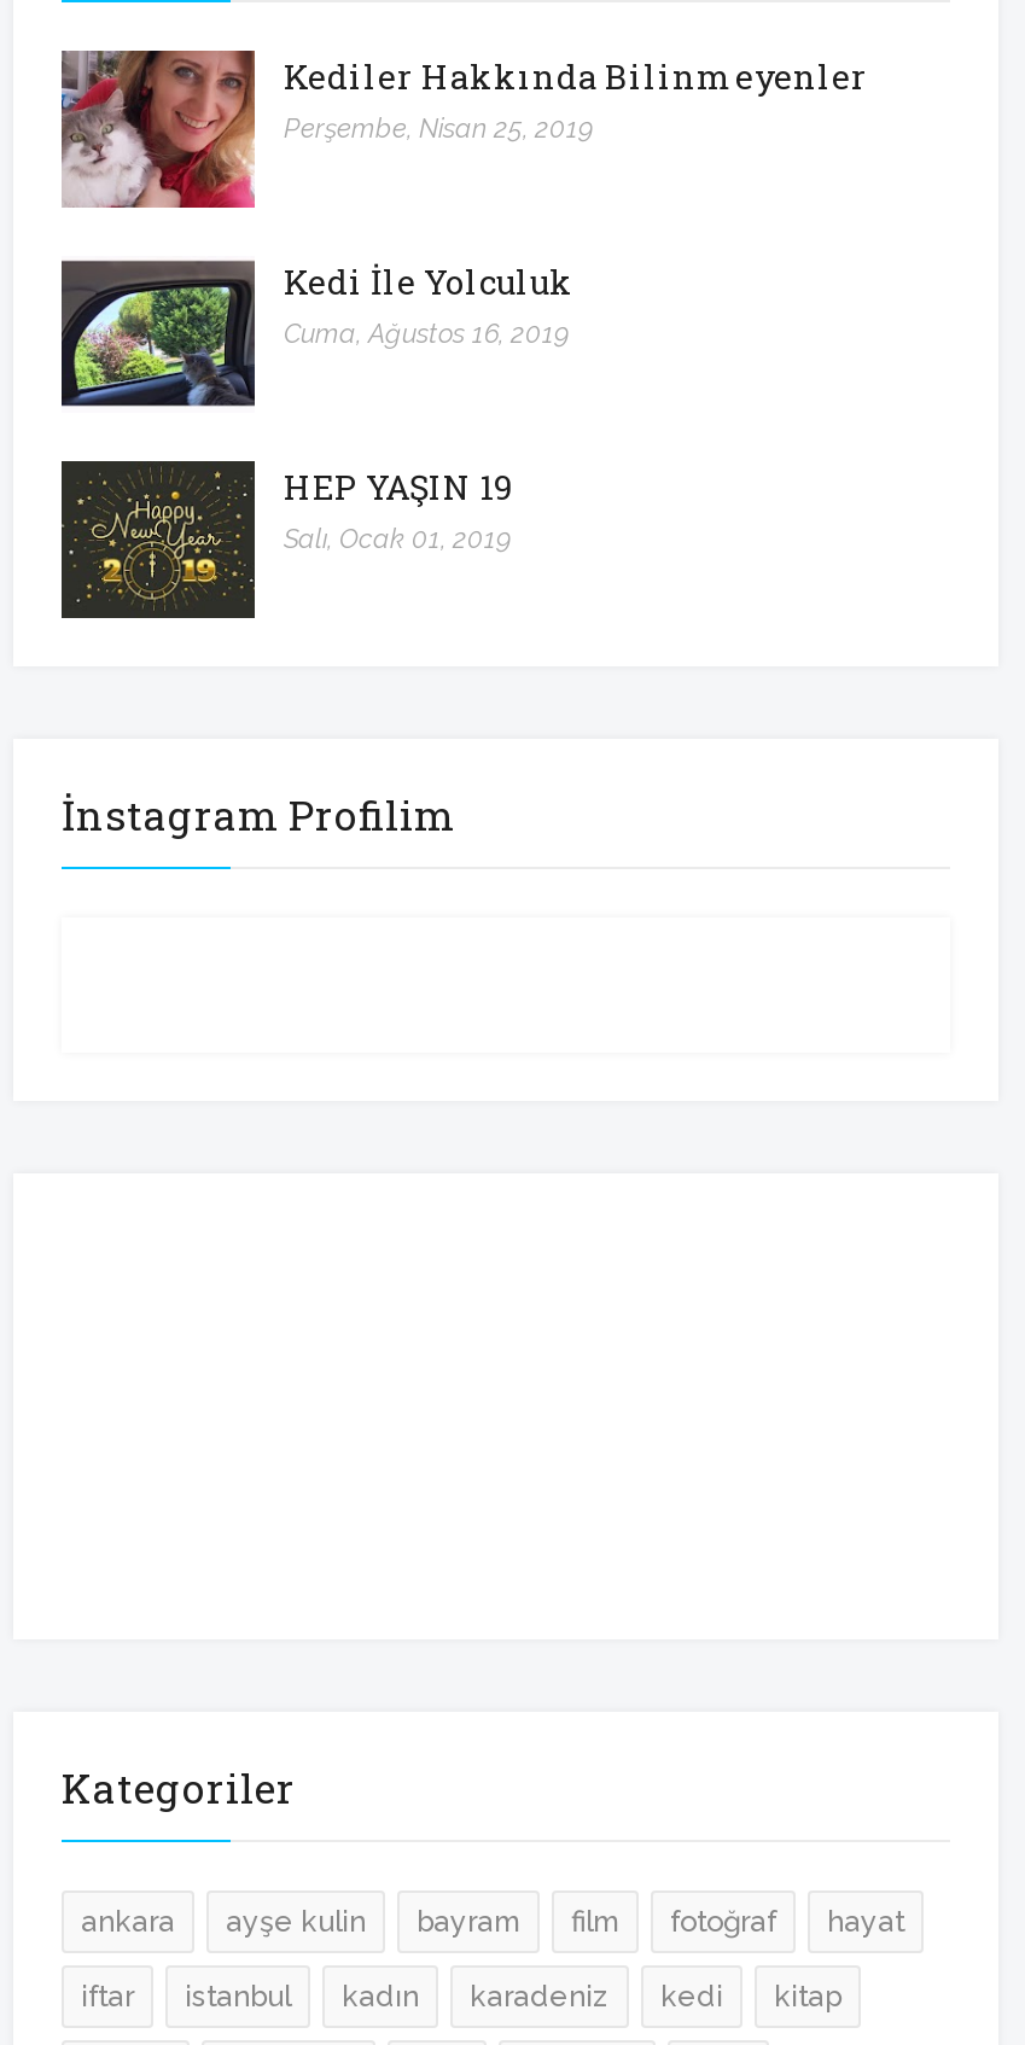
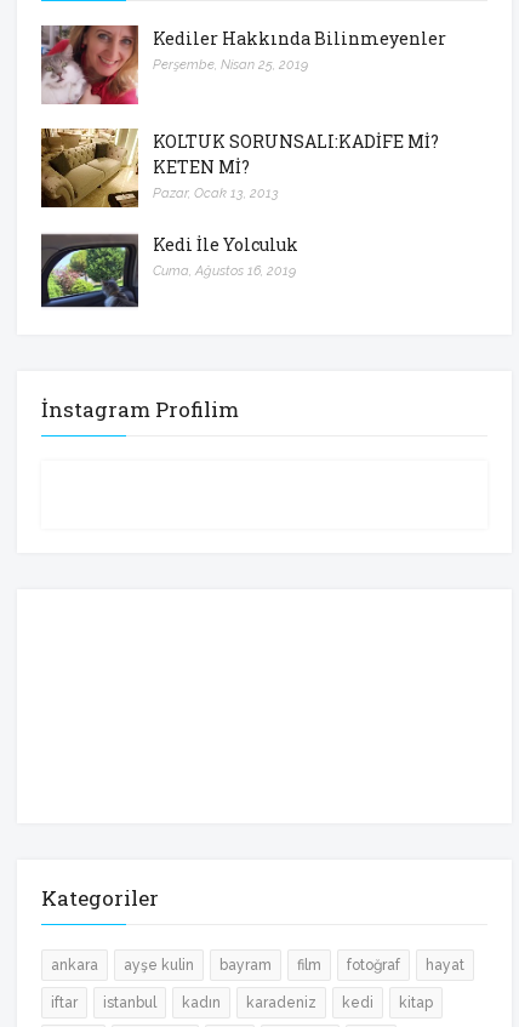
+ [image]
+ KOLTUK SORUNSALI:KADİFE Mİ?
+ KETEN Mİ?
+ Pazar, Ocak 13, 2013

moved down: [image] | Kedi İle Yolculuk | Cuma, Ağustos 16, 2019

- [image]
- HEP YAŞIN 19
- Salı, Ocak 01, 2019
